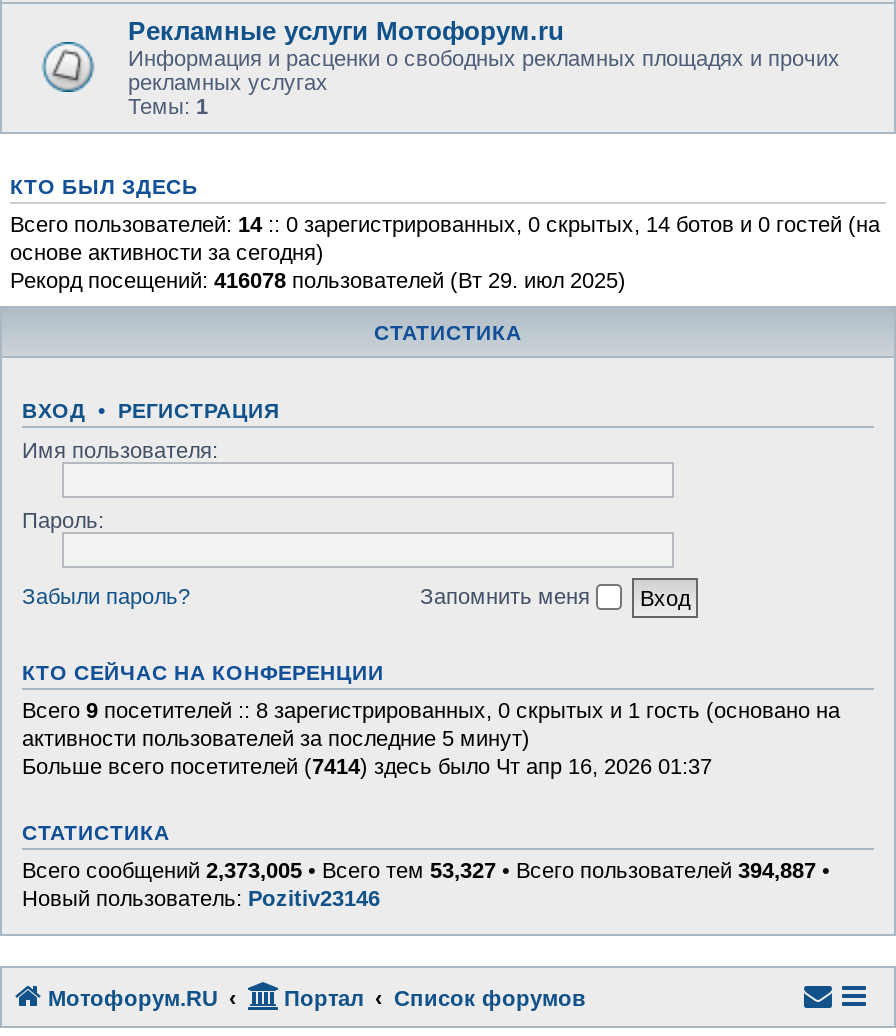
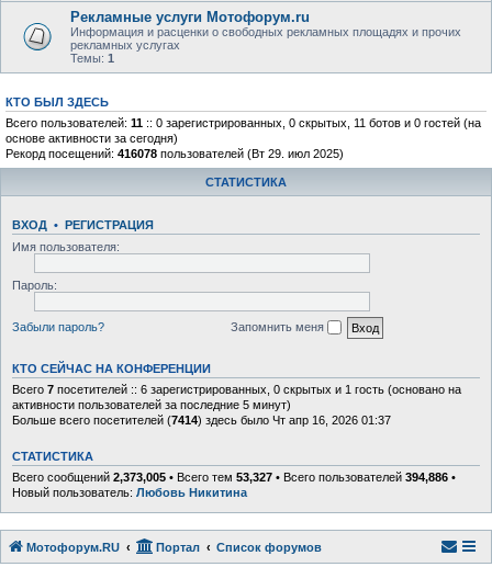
- Всего пользователей: 14:: 0 зарегистрированных, 0 скрытых, 14 ботов и 0 гостей (на
+ Всего пользователей: 11:: 0 зарегистрированных, 0 скрытых, 11 ботов и 0 гостей (на

- Всего 9 посетителей :: 8 зарегистрированных, 0 скрытых и 1 гость (основано на
+ Всего 7 посетителей :: 6 зарегистрированных, 0 скрытых и 1 гость (основано на

- Всего сообщений 2,373,005 • Всего тем 53,327 • Всего пользователей 394,887 •
- Новый пользователь: Pozitiv23146
+ Всего сообщений 2,373,005 • Всего тем 53,327 • Всего пользователей 394,886 •
+ Новый пользователь: Любовь Никитина
